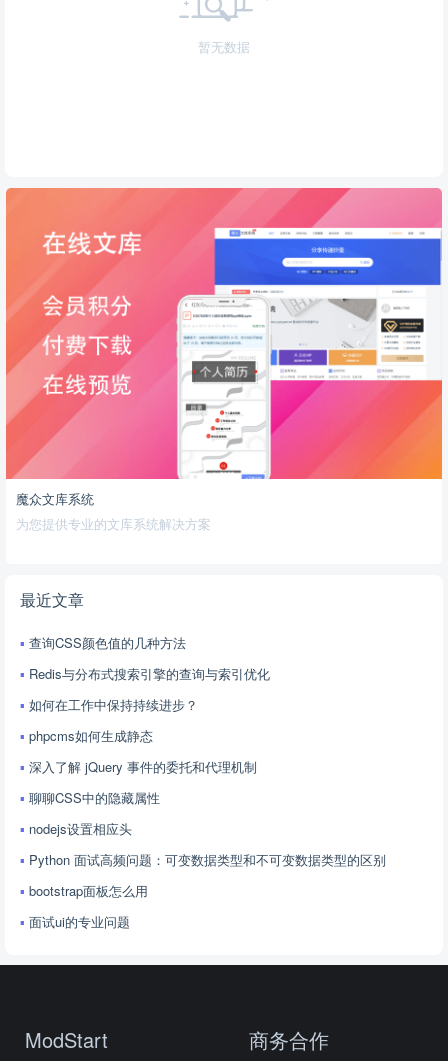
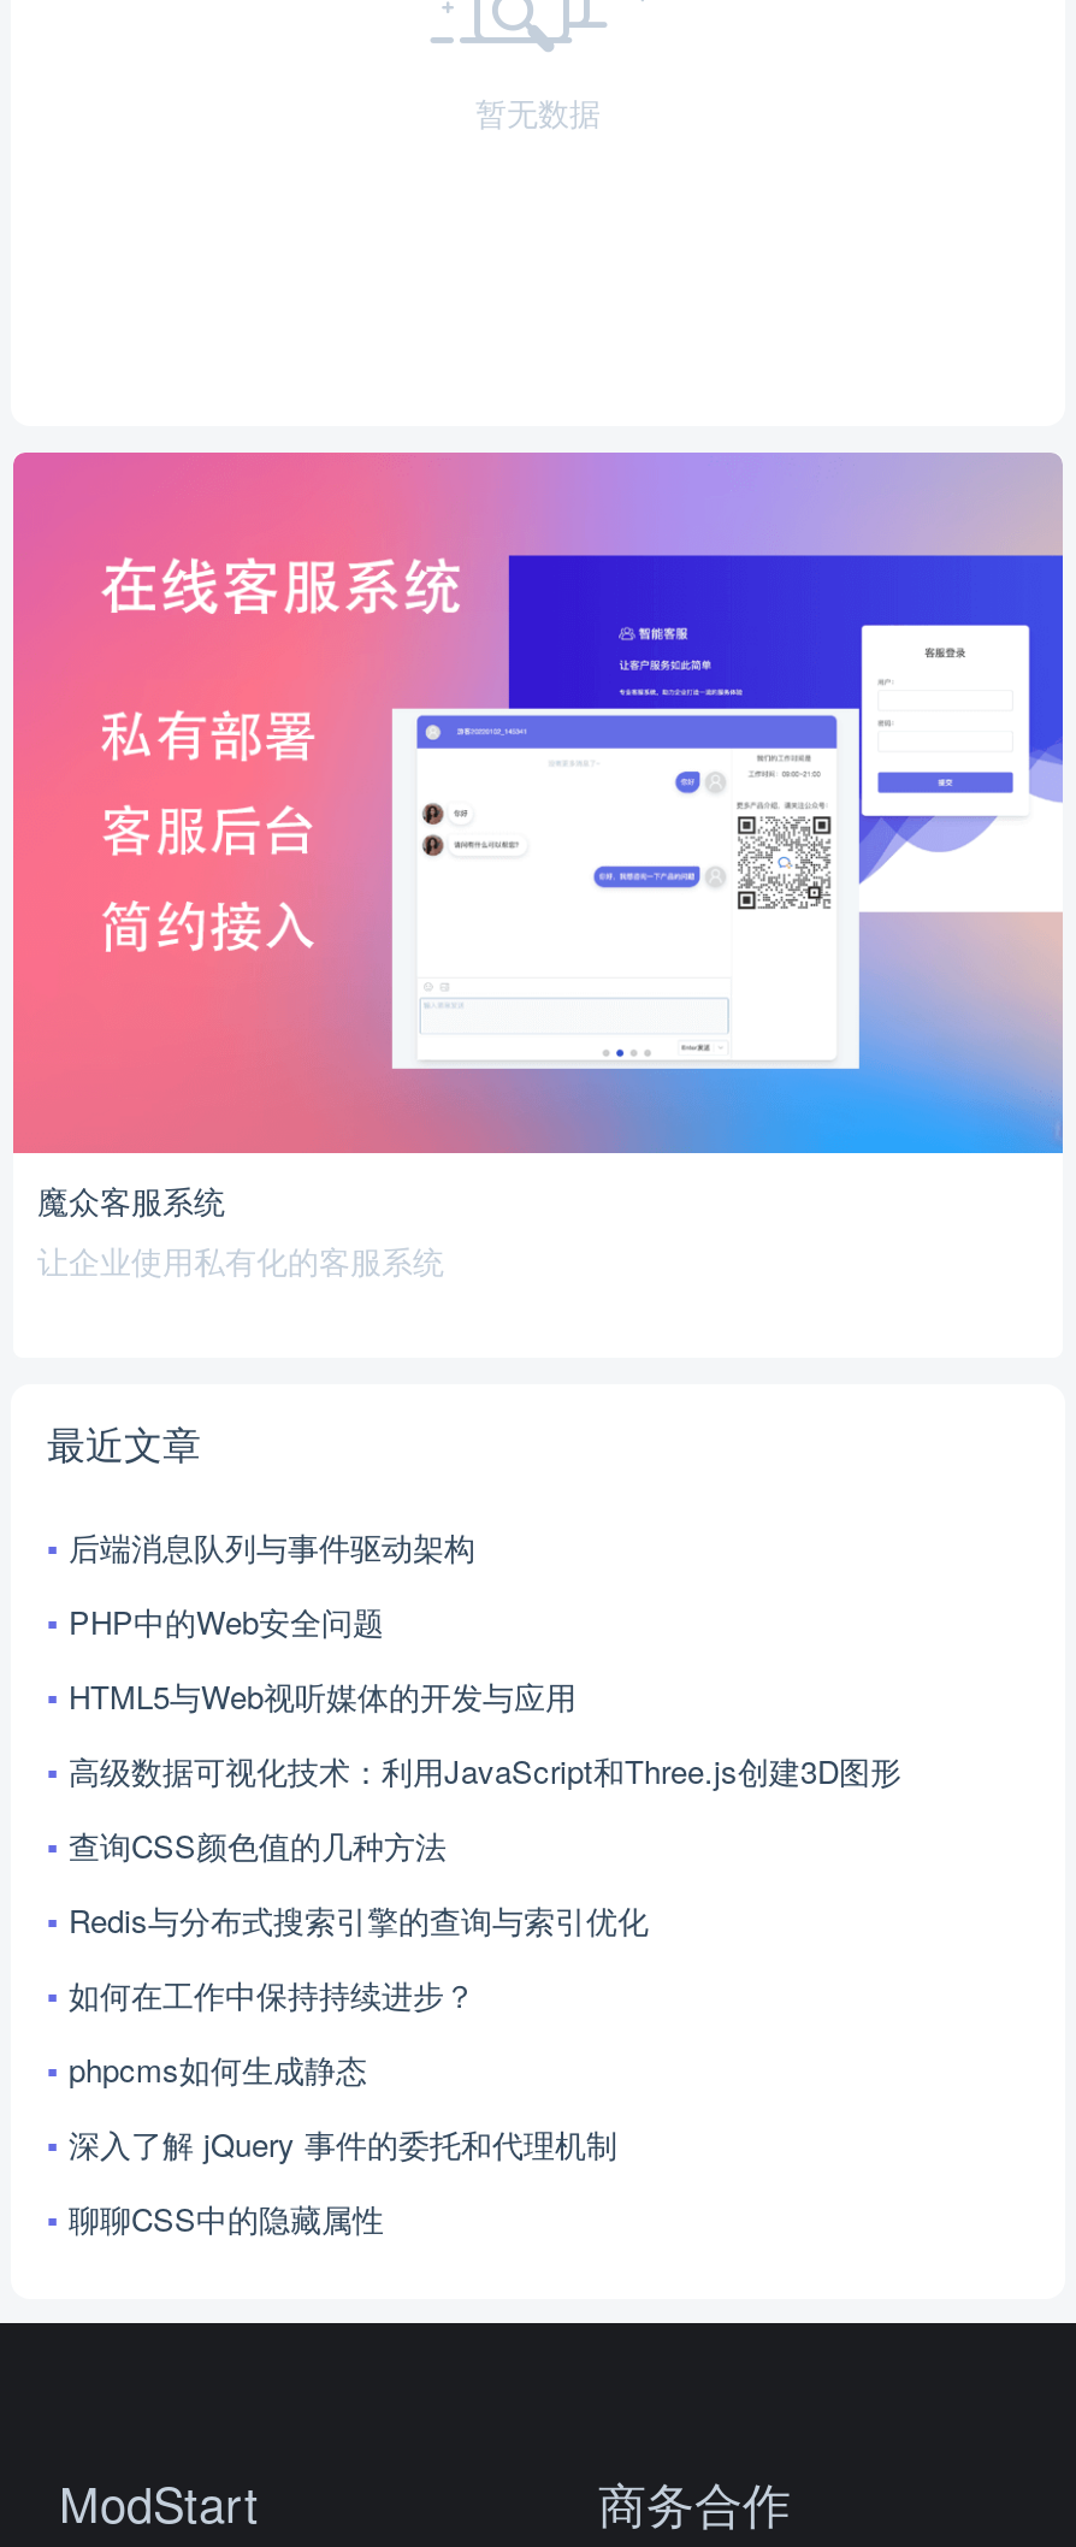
- [image]
- 魔众文库系统
- 为您提供专业的文库系统解决方案
+ [image]
+ 魔众客服系统
+ 让企业使用私有化的客服系统

+ 后端消息队列与事件驱动架构
+ PHP中的Web安全问题
+ HTML5与Web视听媒体的开发与应用
+ 高级数据可视化技术：利用JavaScript和Three.js创建3D图形

moved down: 查询CSS颜色值的几种方法 | Redis与分布式搜索引擎的查询与索引优化 | 如何在工作中保持持续进步？ | phpcms如何生成静态 | 深入了解 jQuery 事件的委托和代理机制 | 聊聊CSS中的隐藏属性

- nodejs设置相应头
- Python 面试高频问题：可变数据类型和不可变数据类型的区别
- bootstrap面板怎么用
- 面试ui的专业问题
